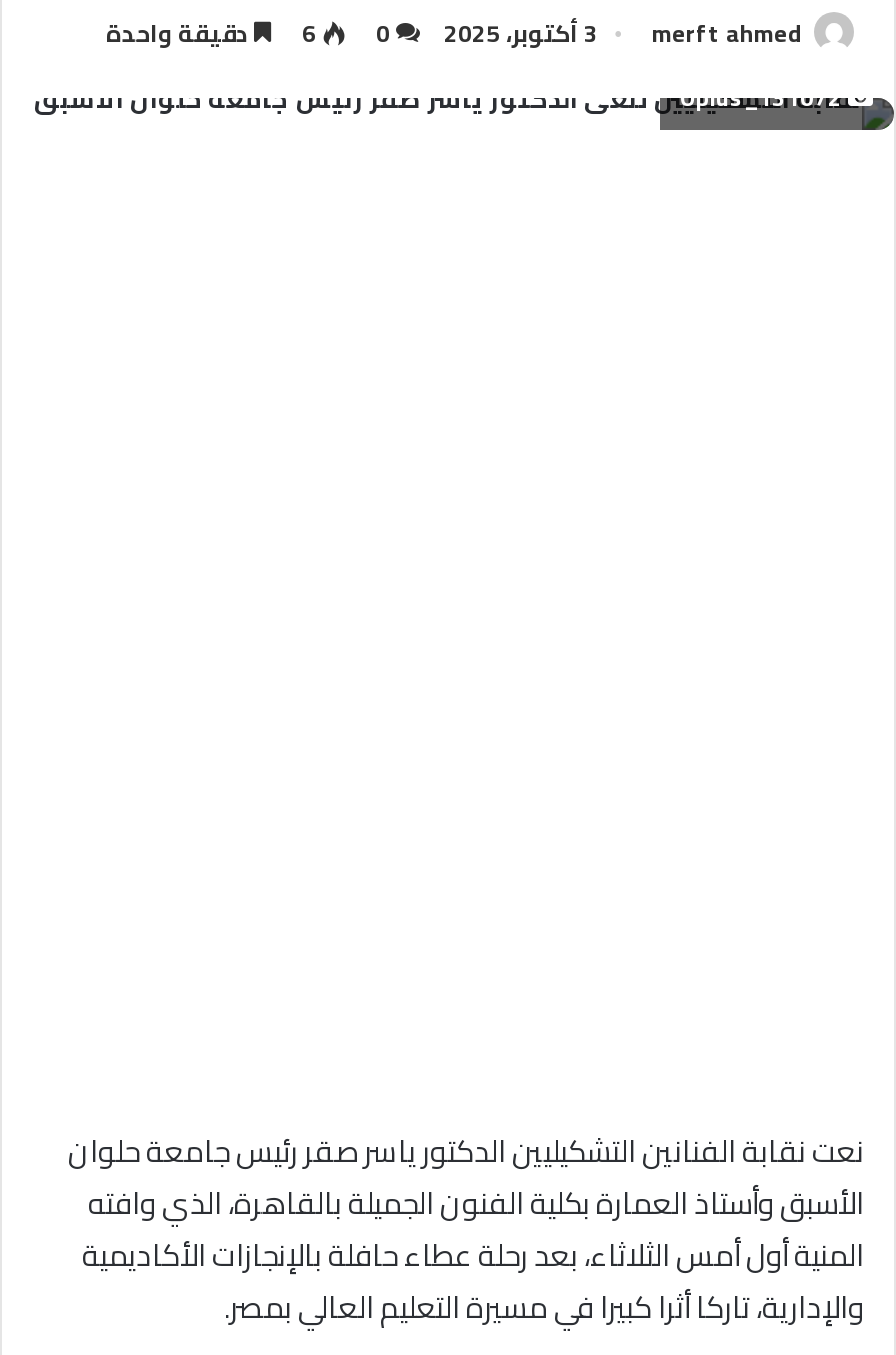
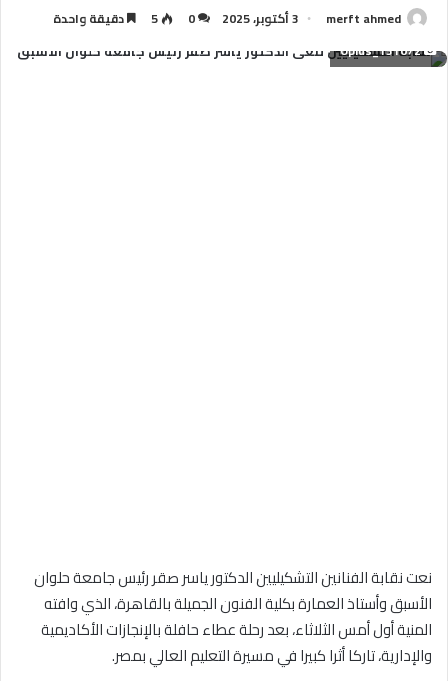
- 0 6 دقيقة واحدة
+ 0 5 دقيقة واحدة
